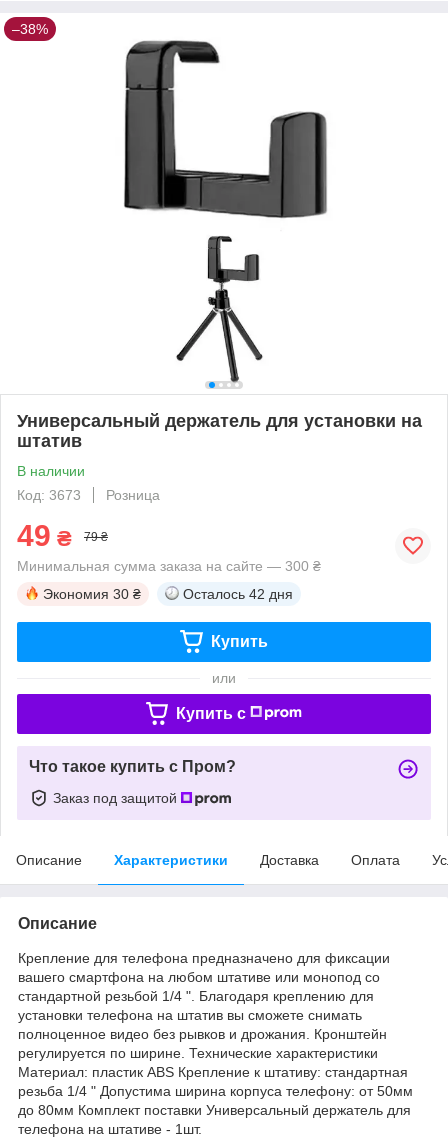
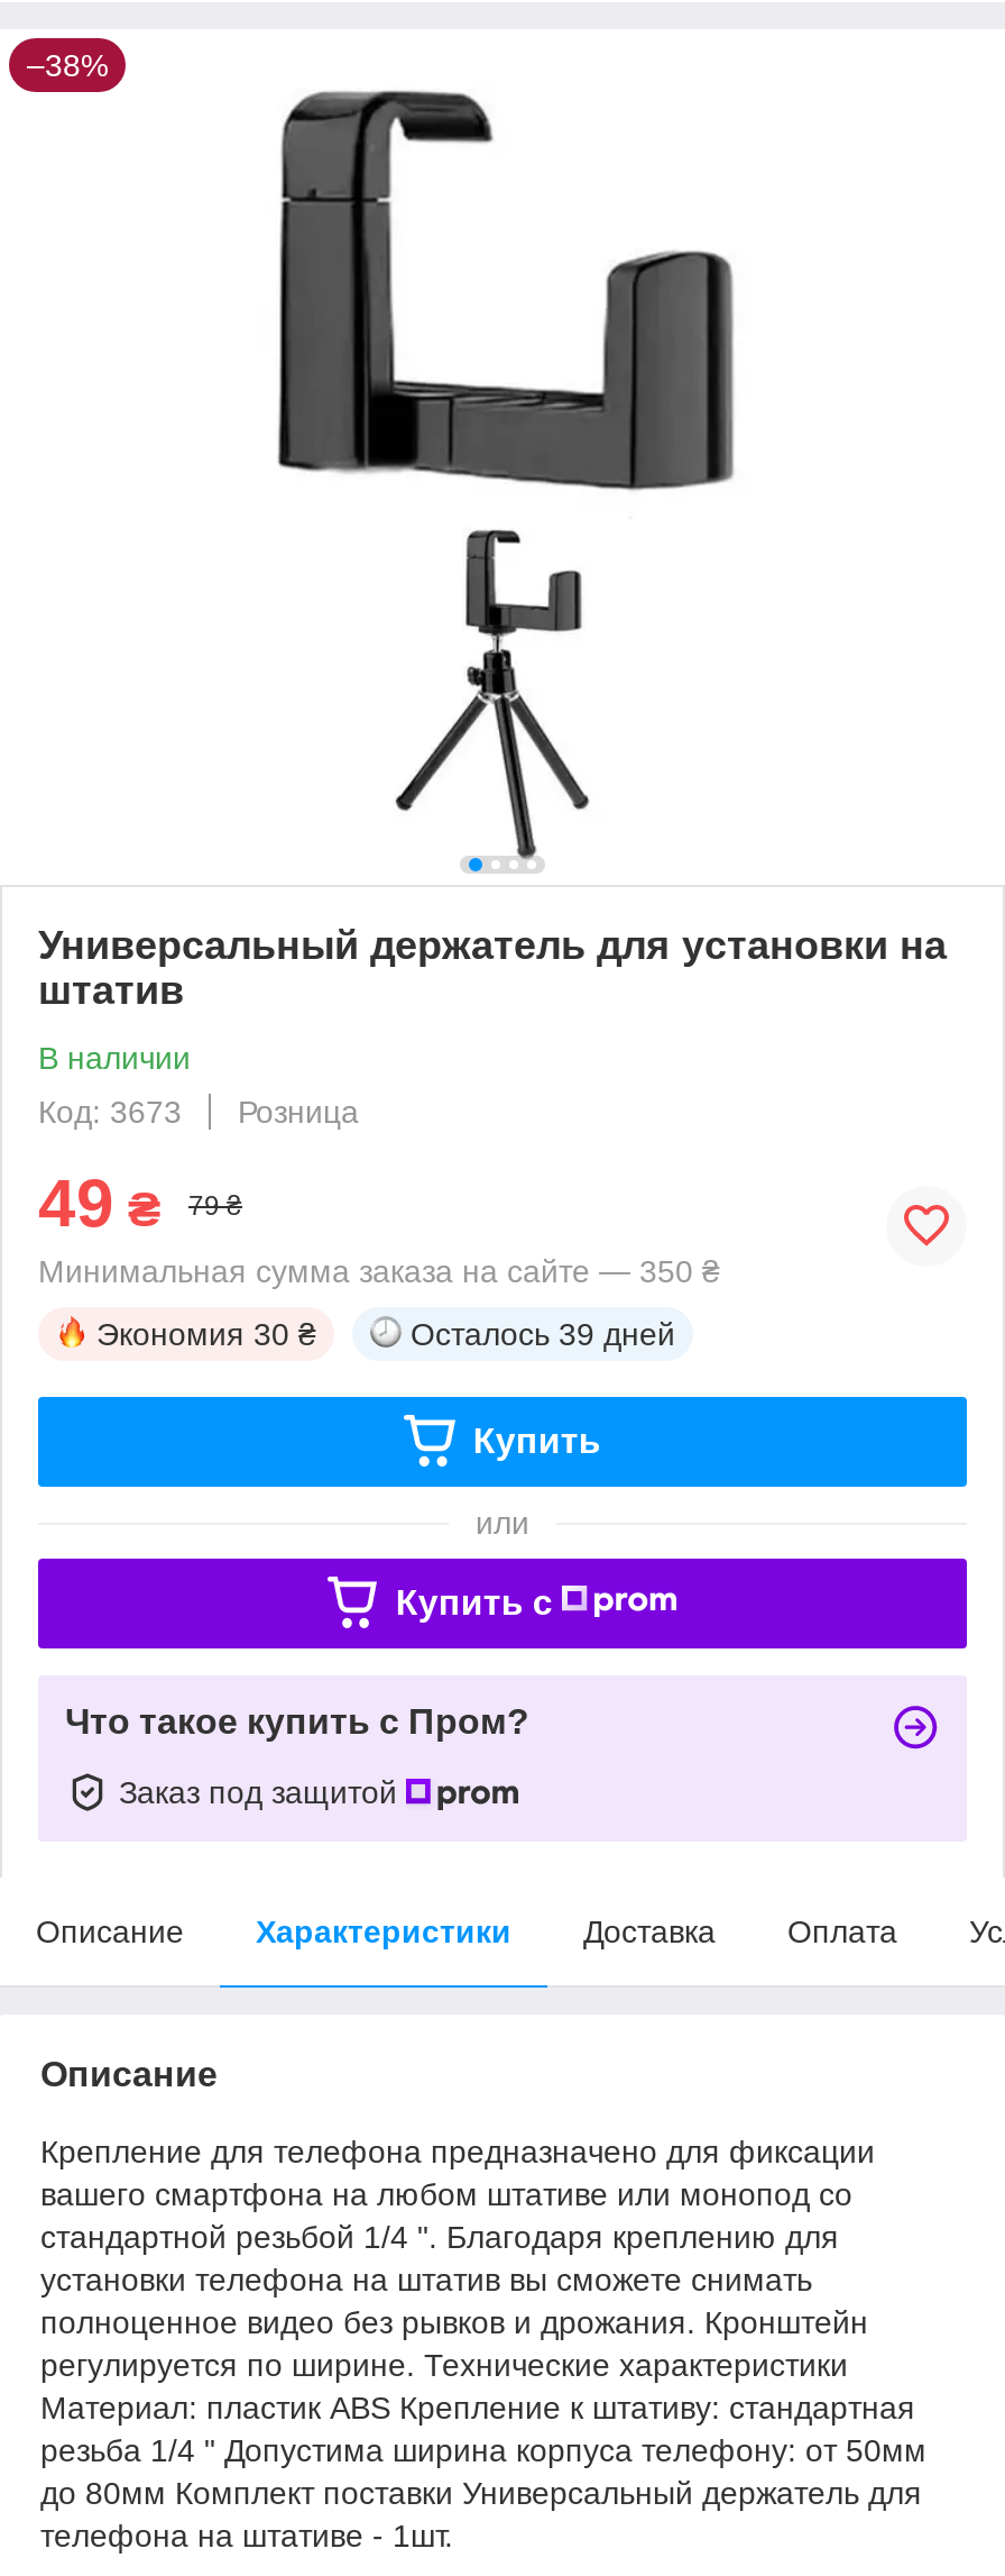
- Минимальная сумма заказа на сайте — 300 ₴
+ Минимальная сумма заказа на сайте — 350 ₴

- Осталось 42 дня
+ Осталось 39 дней
